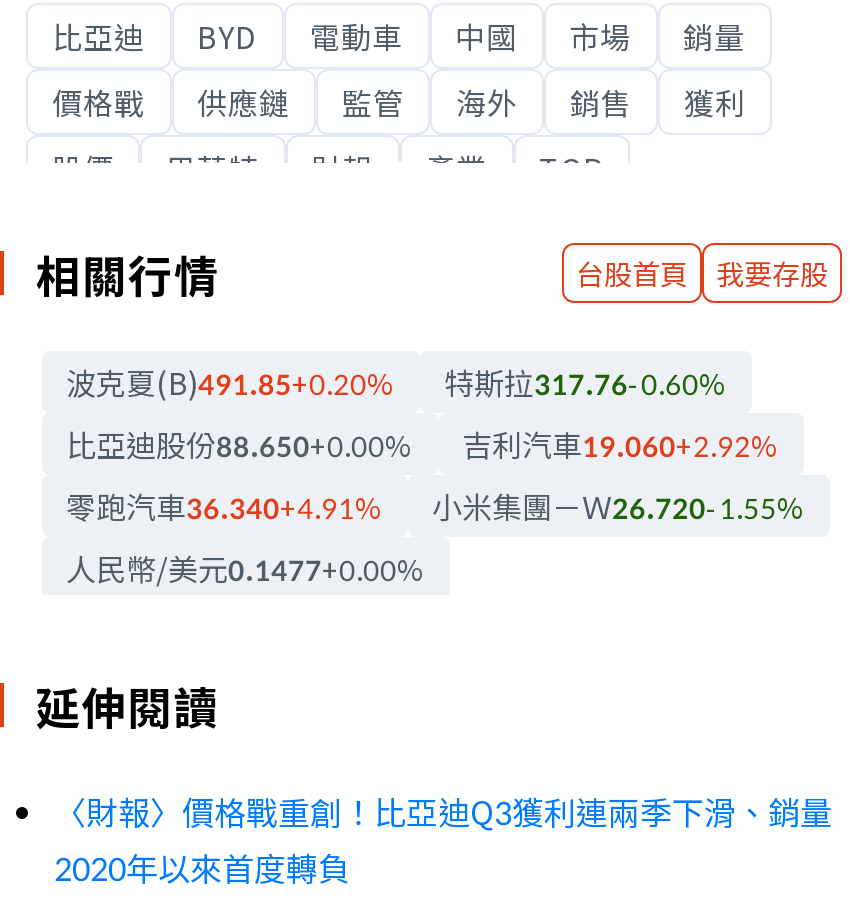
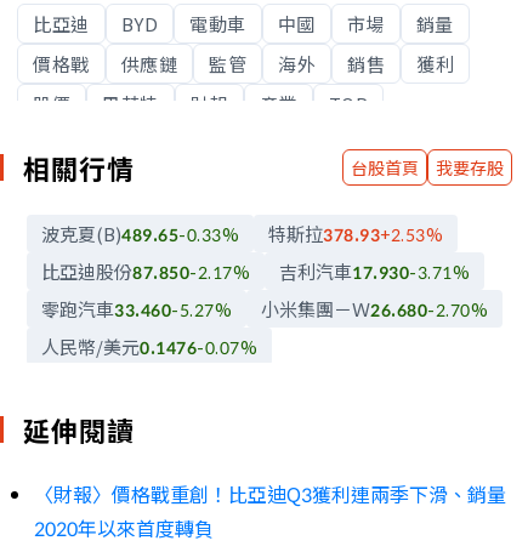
- 波克夏(B)491.85+0.20%
+ 波克夏(B)489.65-0.33%

- 特斯拉317.76-0.60%
+ 特斯拉378.93+2.53%

- 比亞迪股份88.650+0.00%
+ 比亞迪股份87.850-2.17%

- 吉利汽車19.060+2.92%
+ 吉利汽車17.930-3.71%

- 零跑汽車36.340+4.91%
+ 零跑汽車33.460-5.27%

- 小米集團－Ｗ26.720 -1.55%
+ 小米集團－Ｗ26.680 -2.70%

- 人民幣/美元0.1477+0.00%
+ 人民幣/美元0.1476-0.07%
